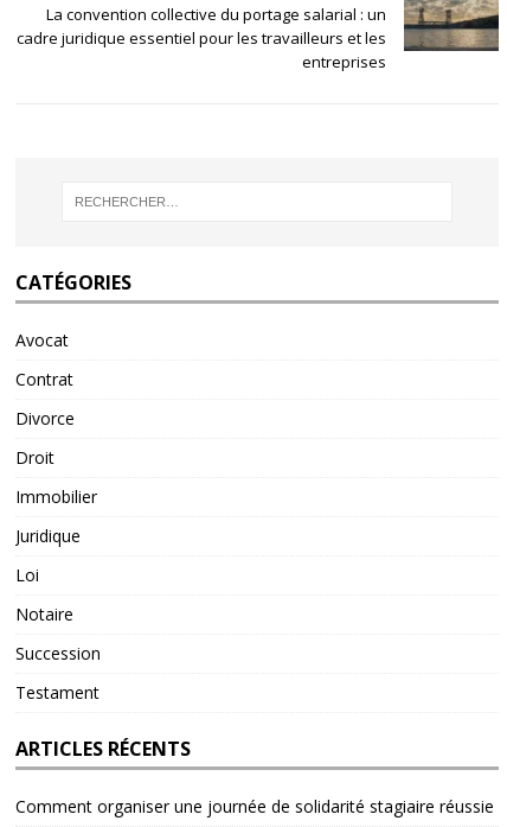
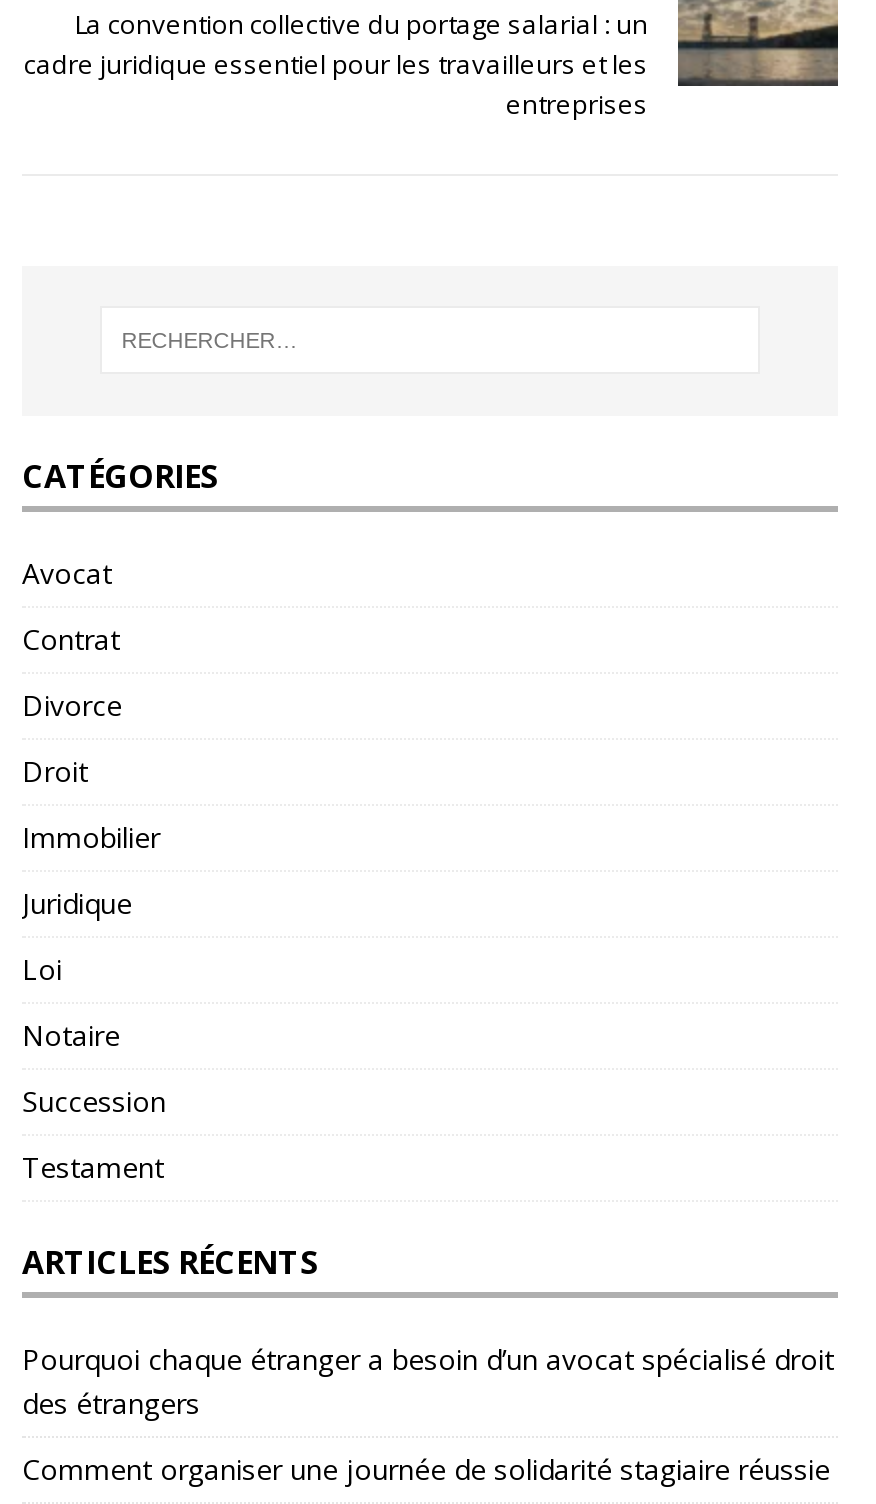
+ Pourquoi chaque étranger a besoin d’un avocat spécialisé droit
+ des étrangers
